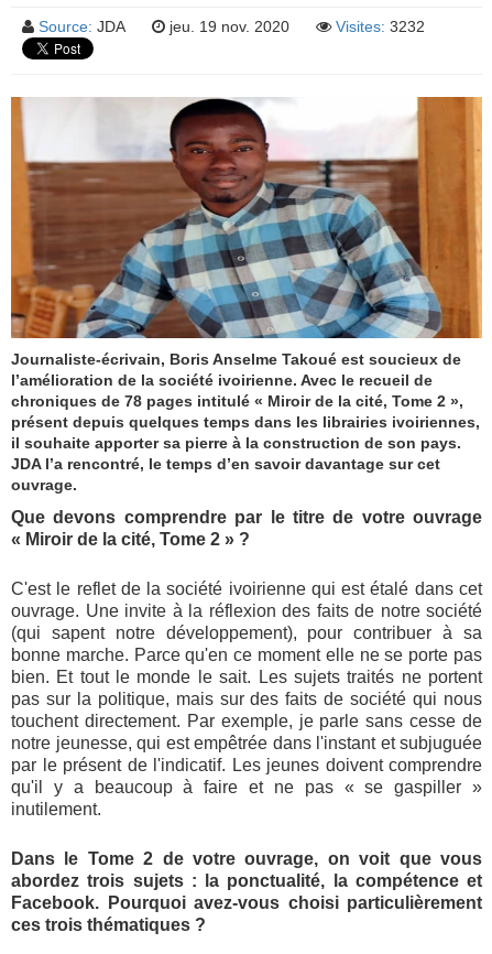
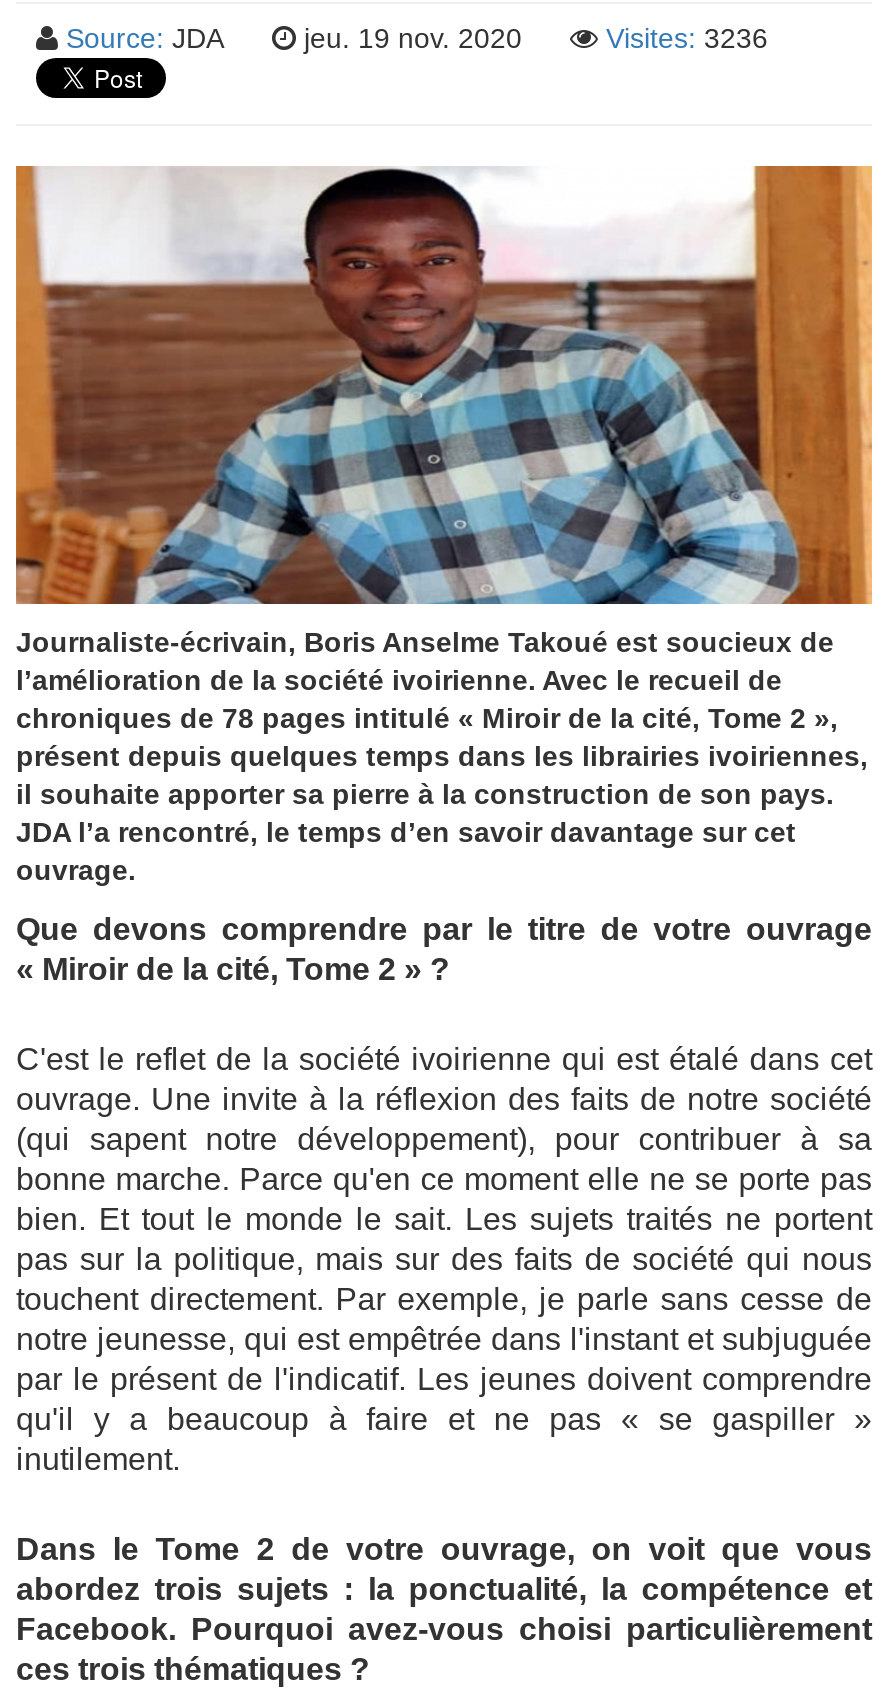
- Visites: 3232
+ Visites: 3236
